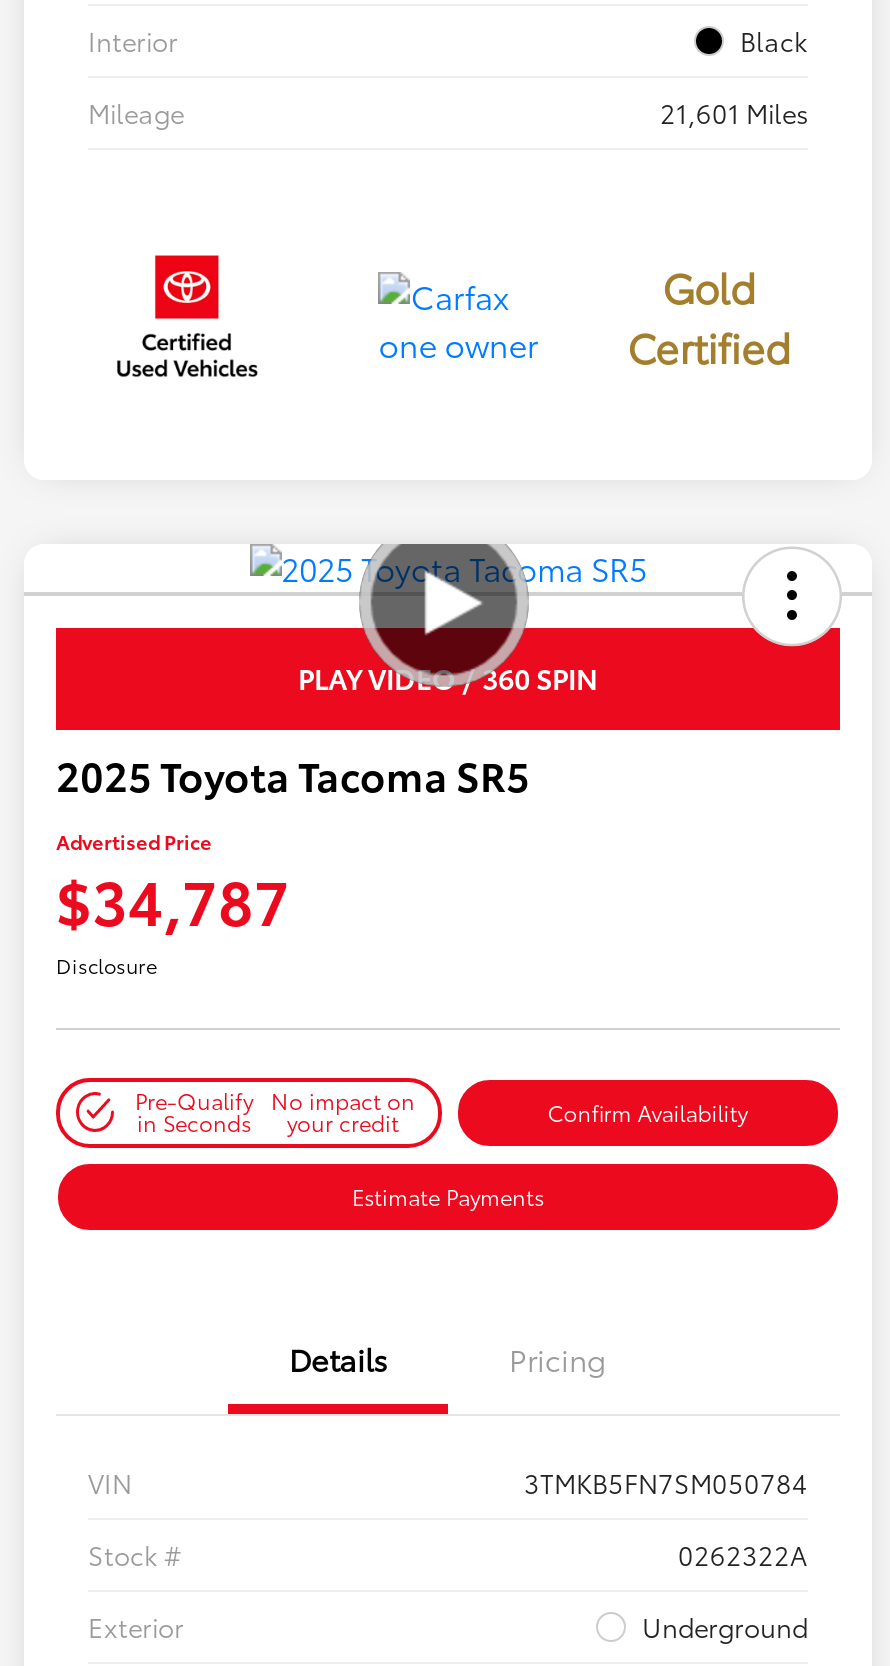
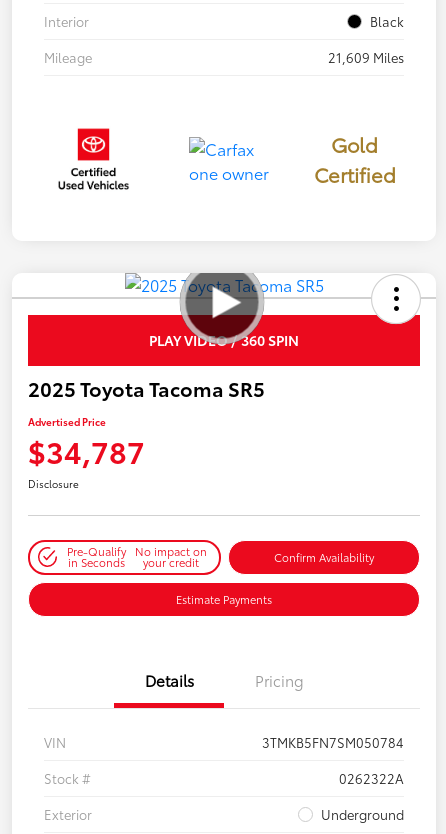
- 21,601 Miles
+ 21,609 Miles
